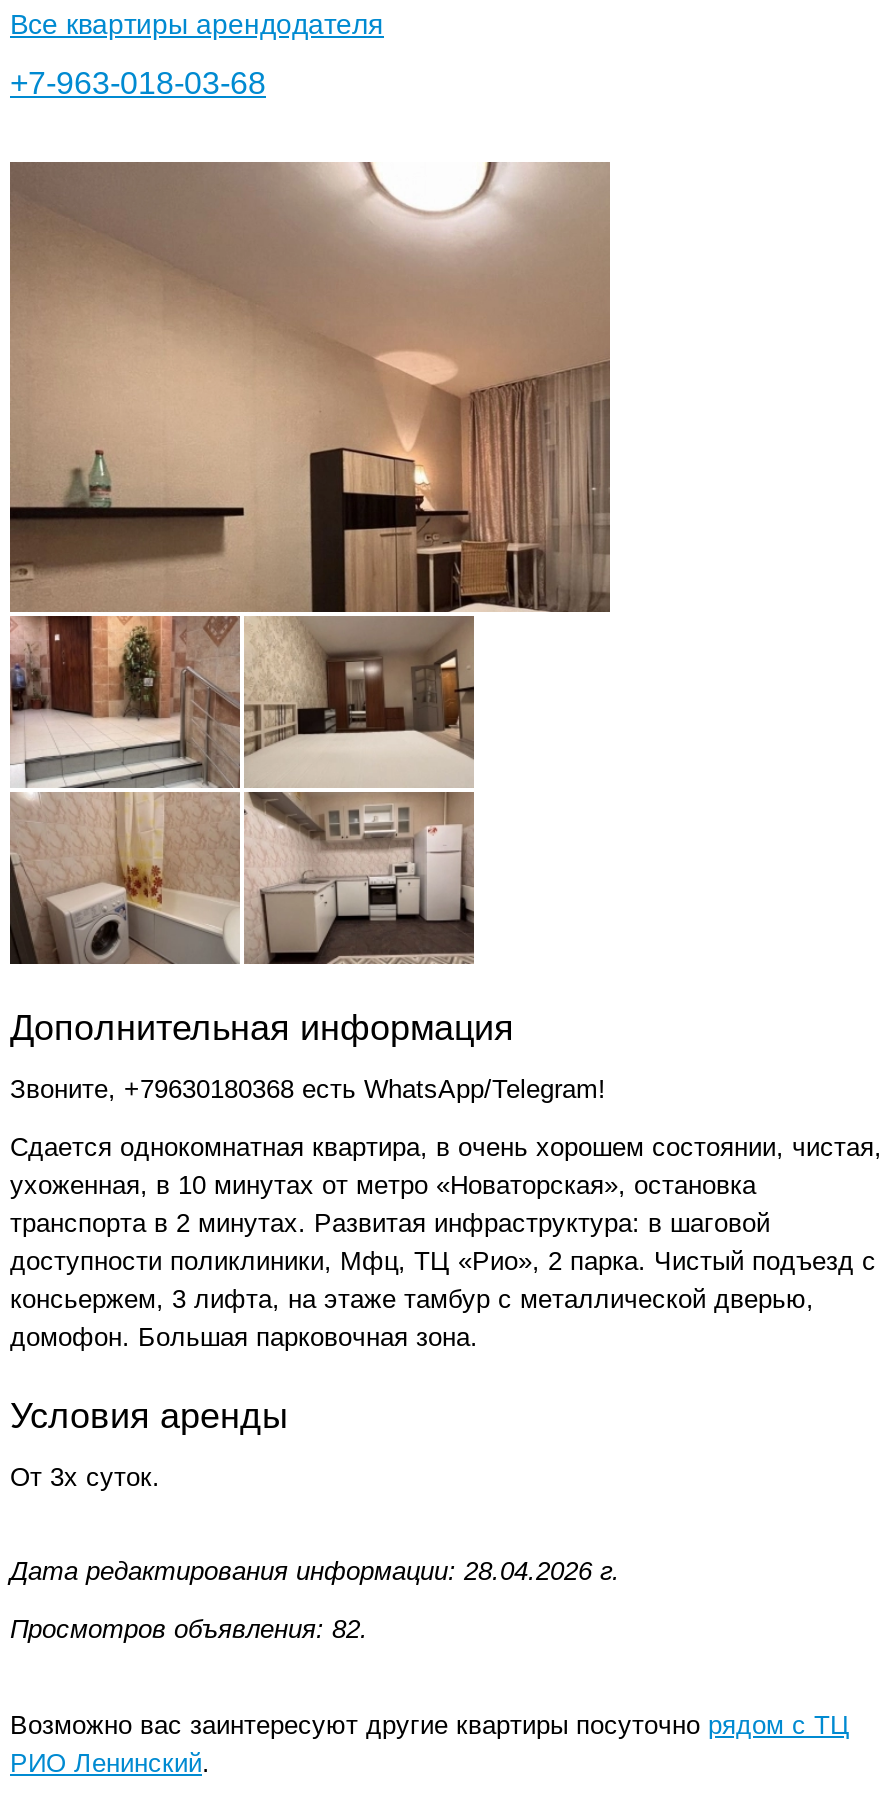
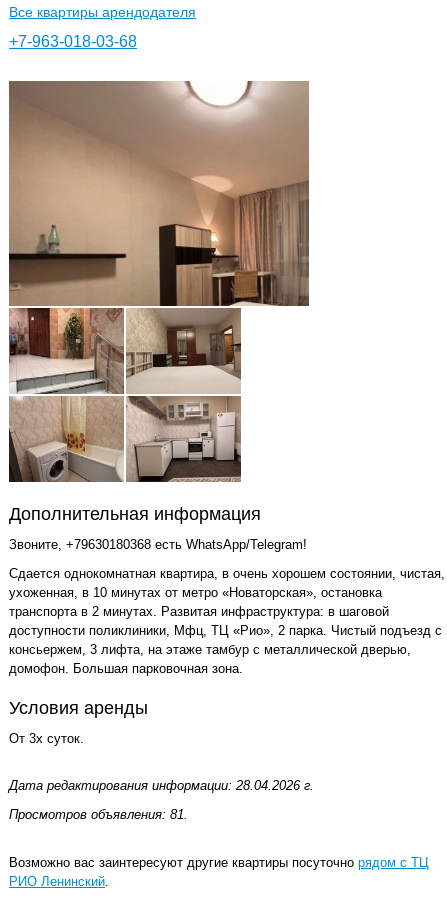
- Просмотров объявления: 82.
+ Просмотров объявления: 81.
